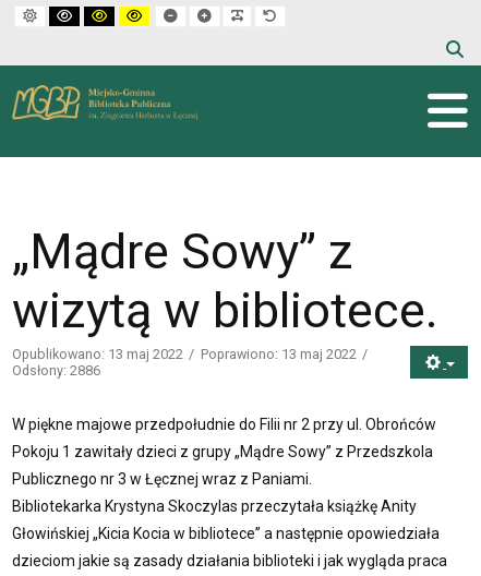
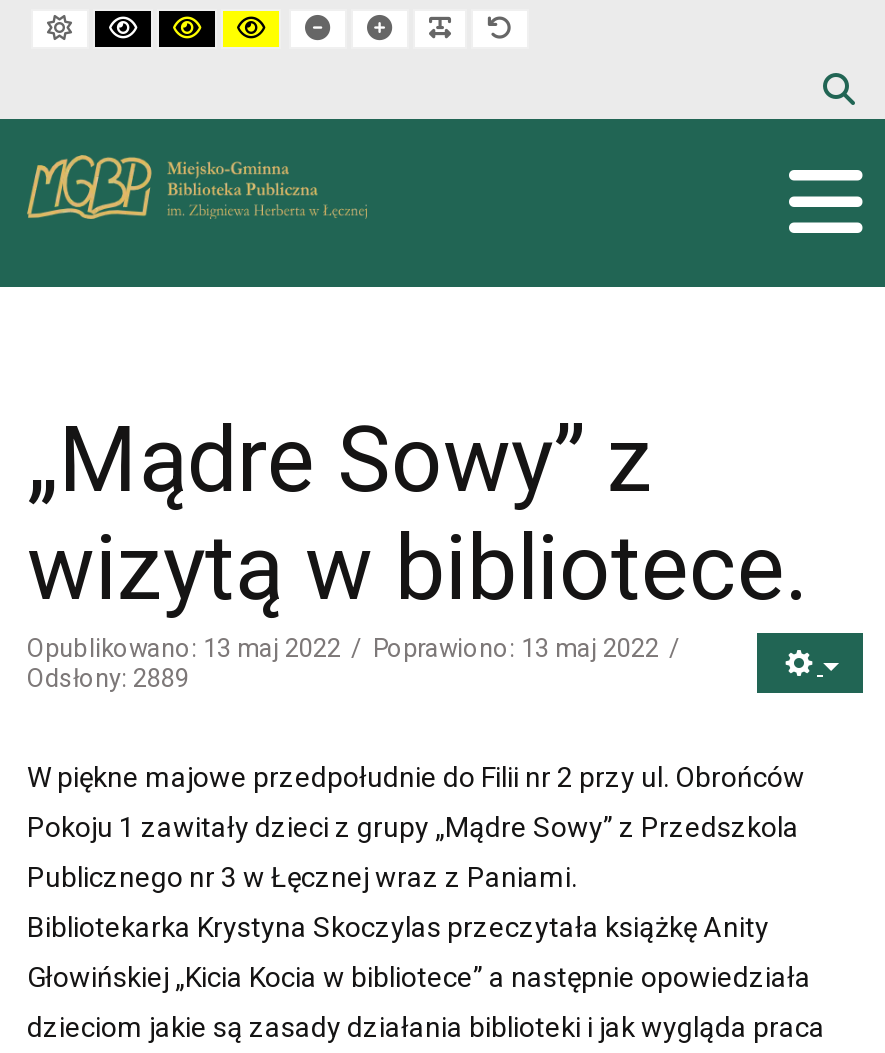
- Odsłony: 2886
+ Odsłony: 2889
